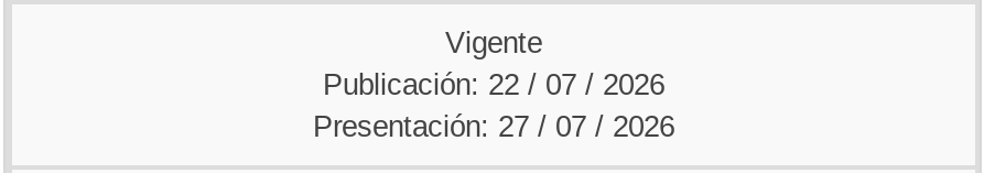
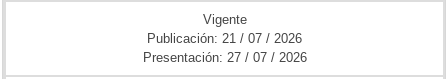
- Publicación: 22 / 07 / 2026
+ Publicación: 21 / 07 / 2026
